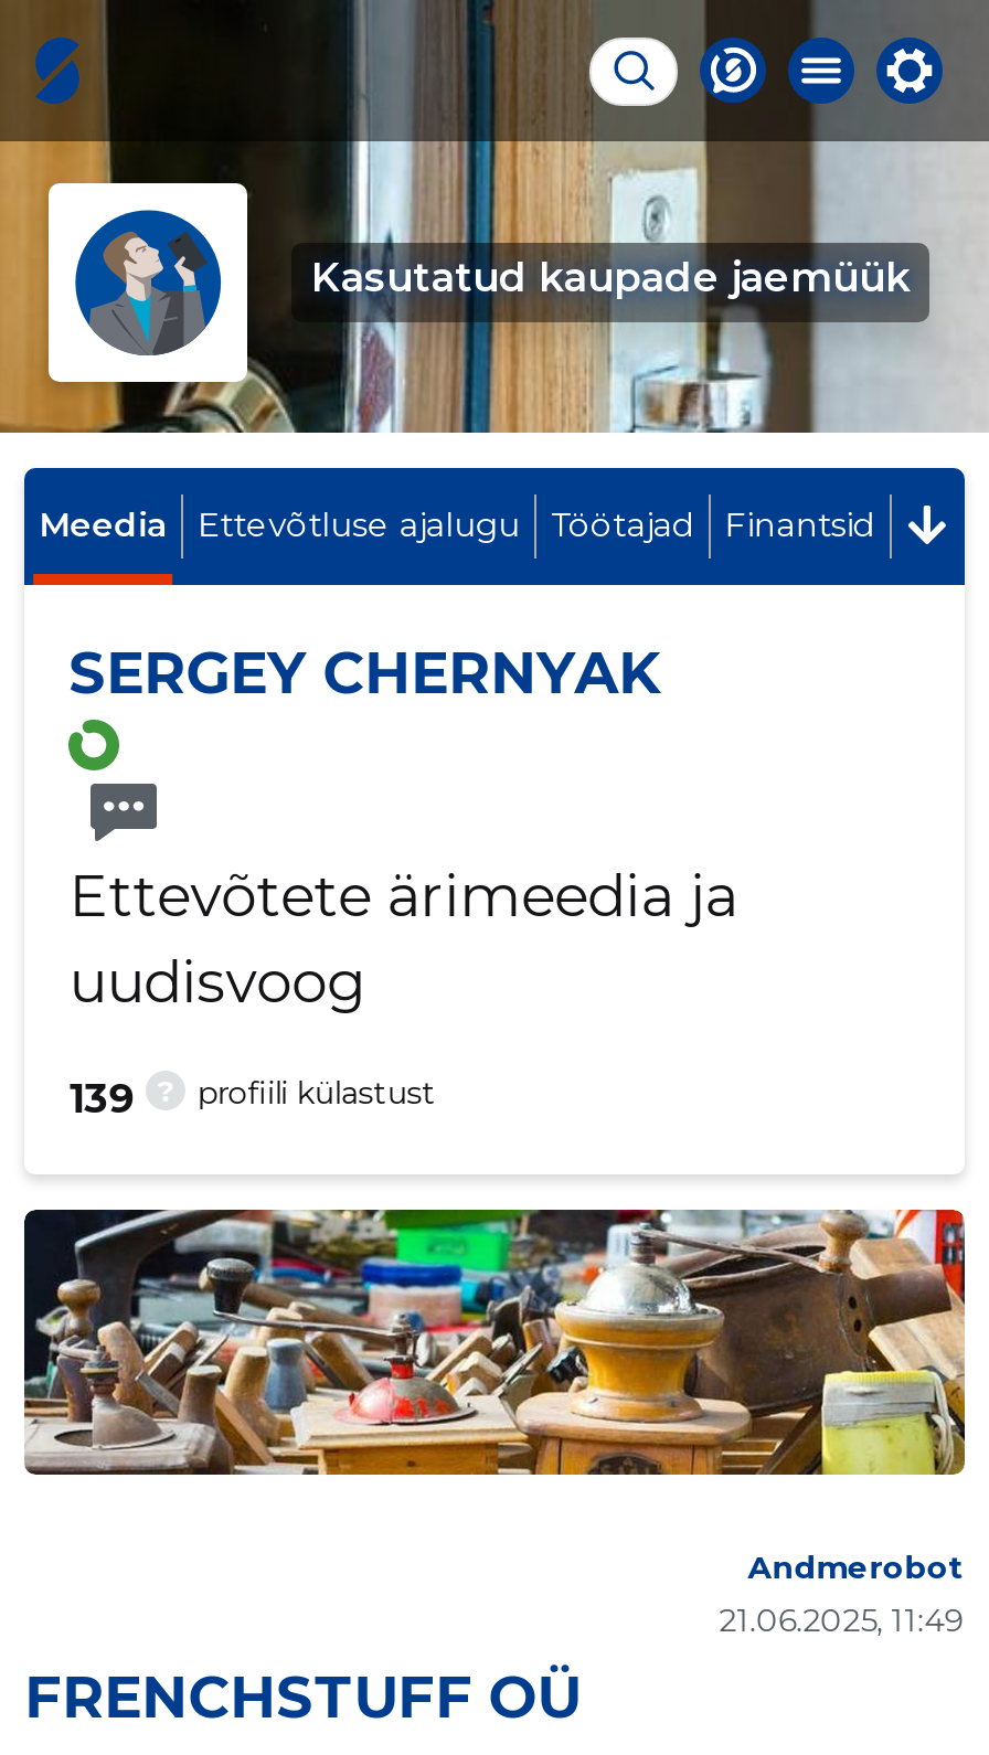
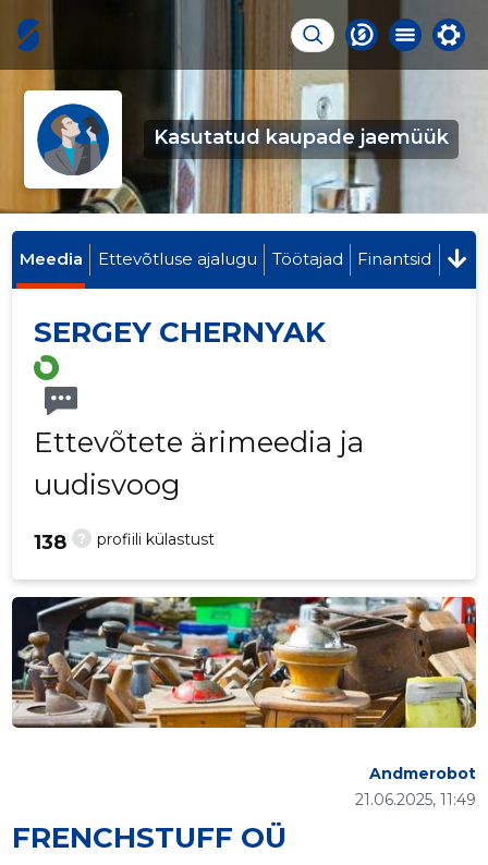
- 139
+ 138
